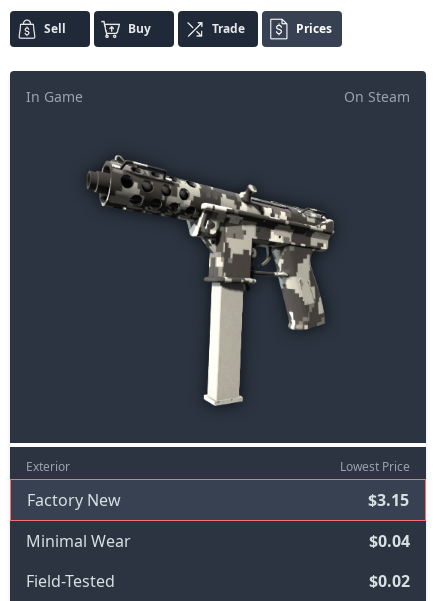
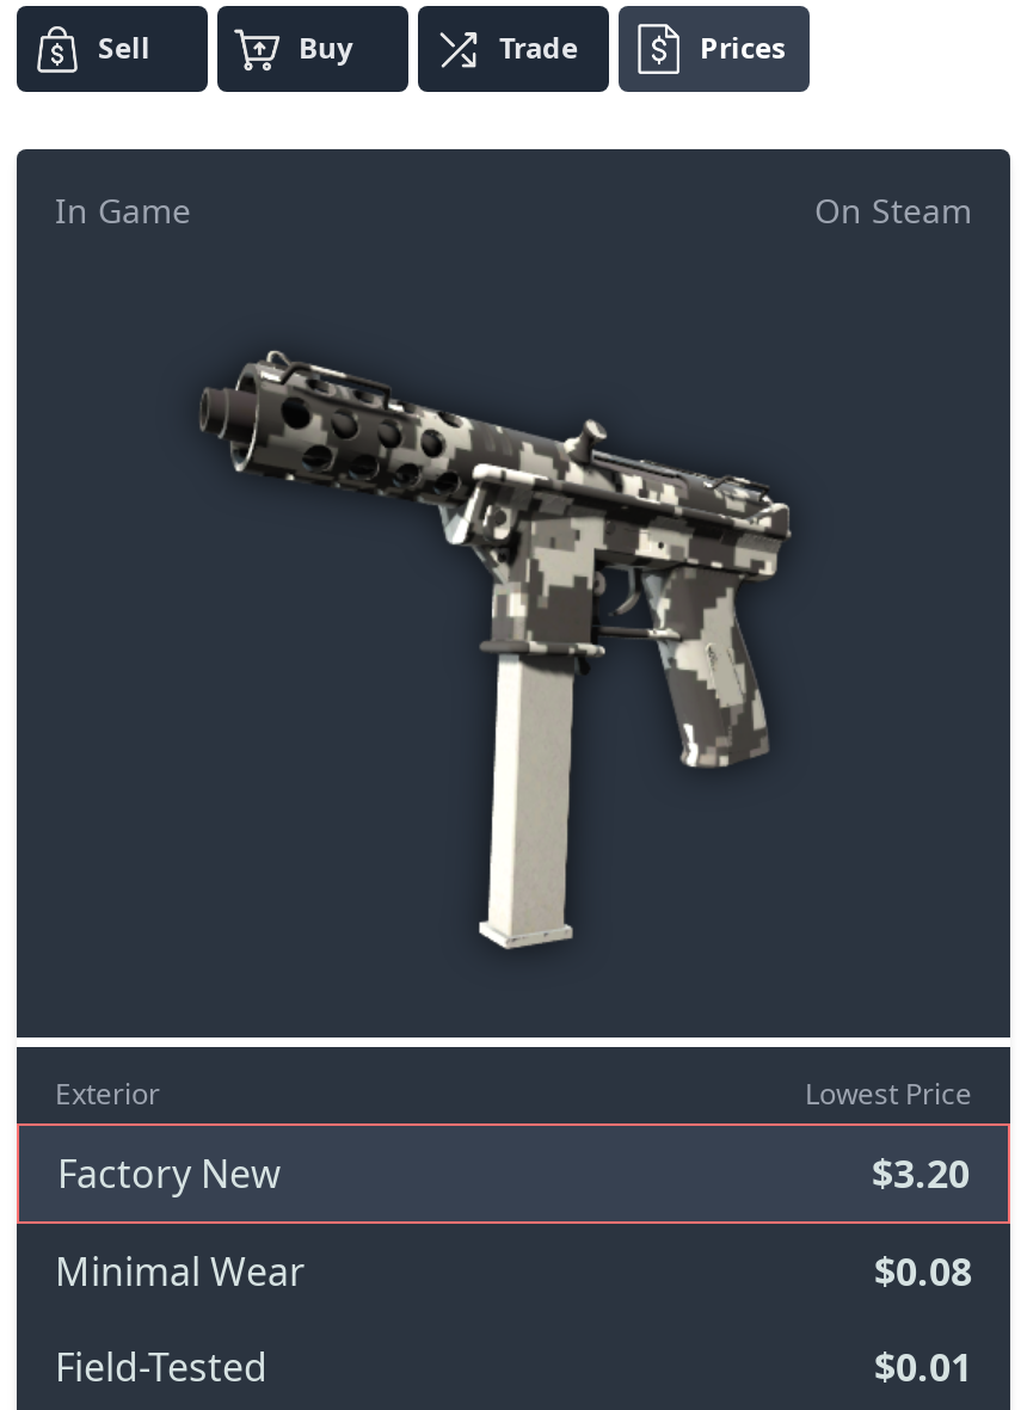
- $3.15
+ $3.20

- $0.04
+ $0.08

- $0.02
+ $0.01
